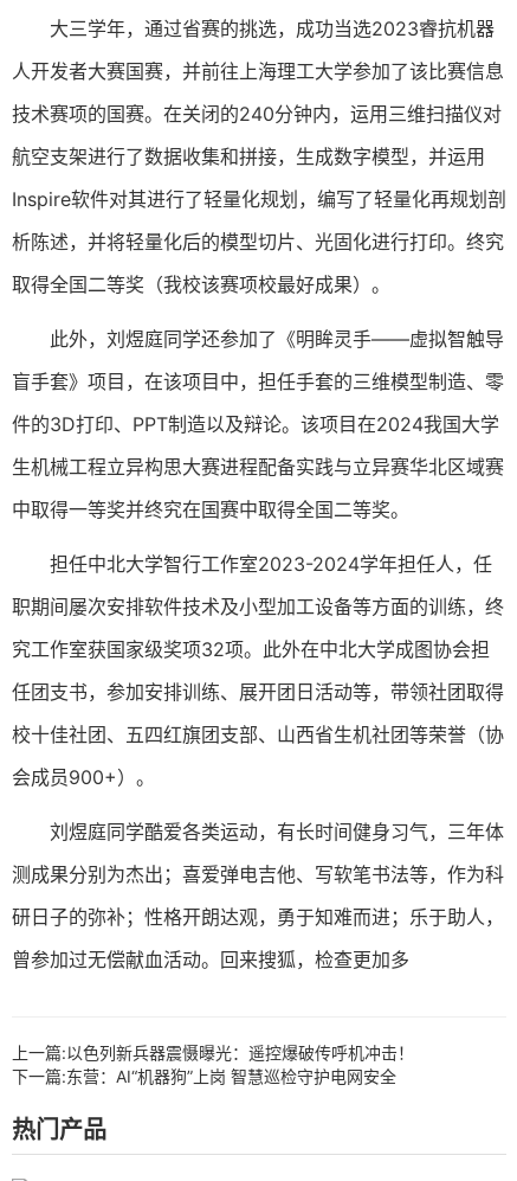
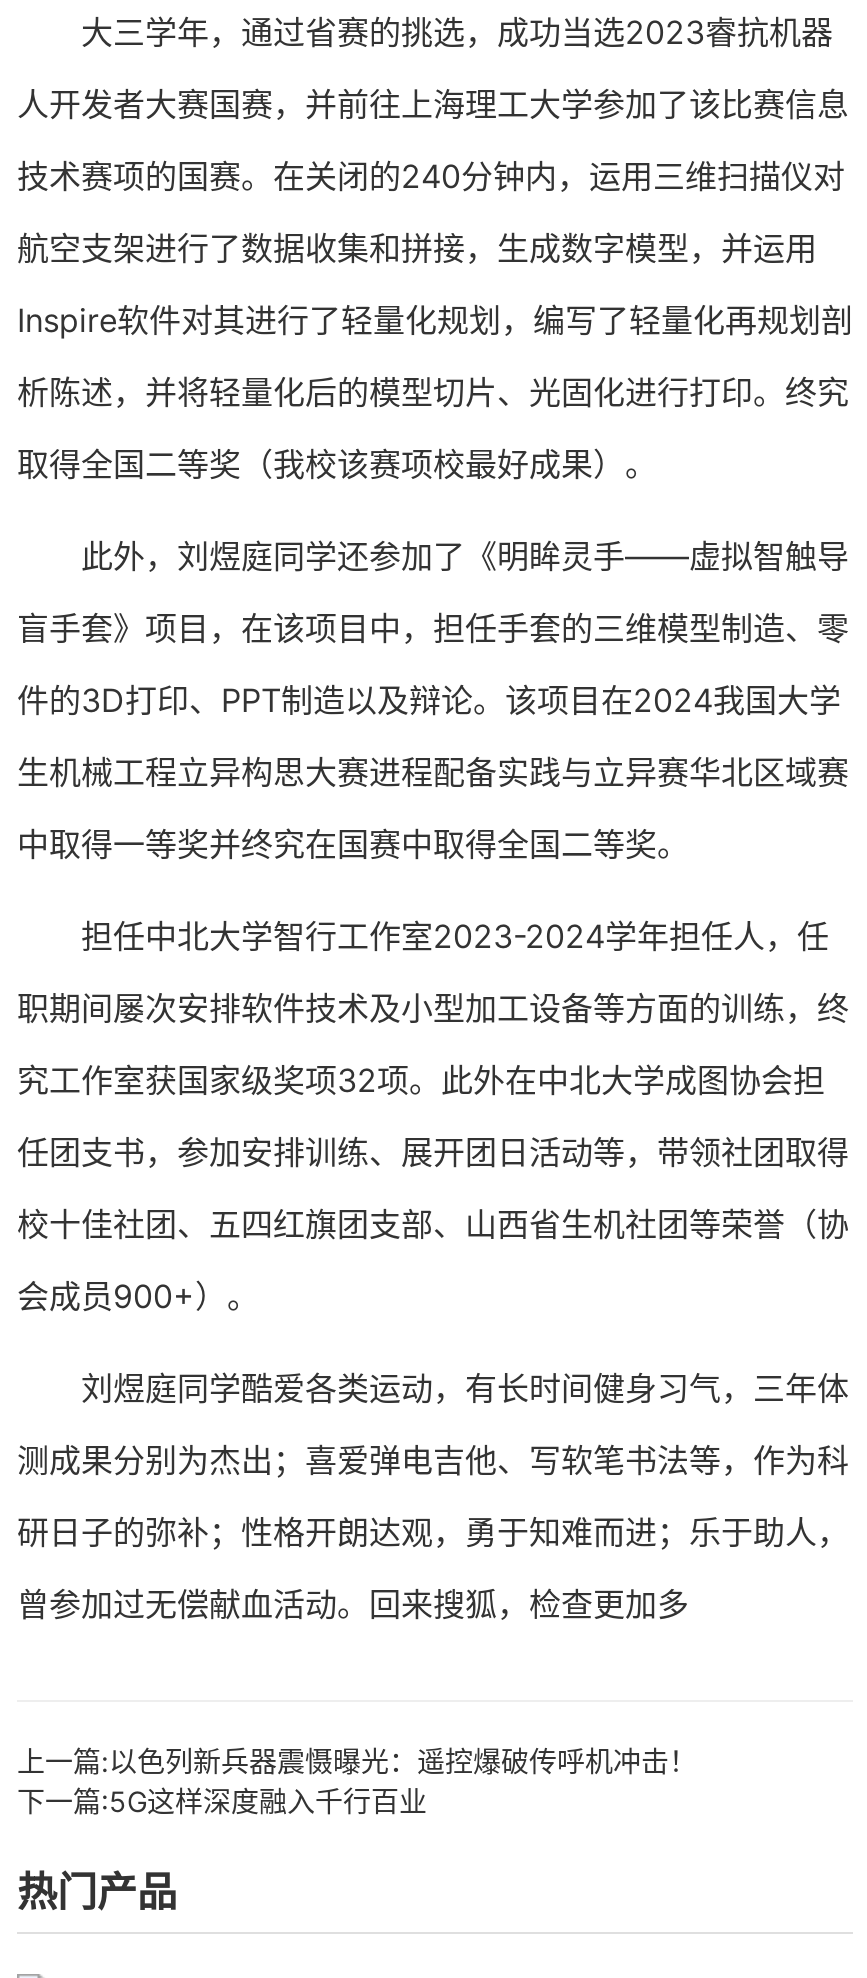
- 下一篇:东营：AI“机器狗”上岗 智慧巡检守护电网安全
+ 下一篇:5G这样深度融入千行百业
